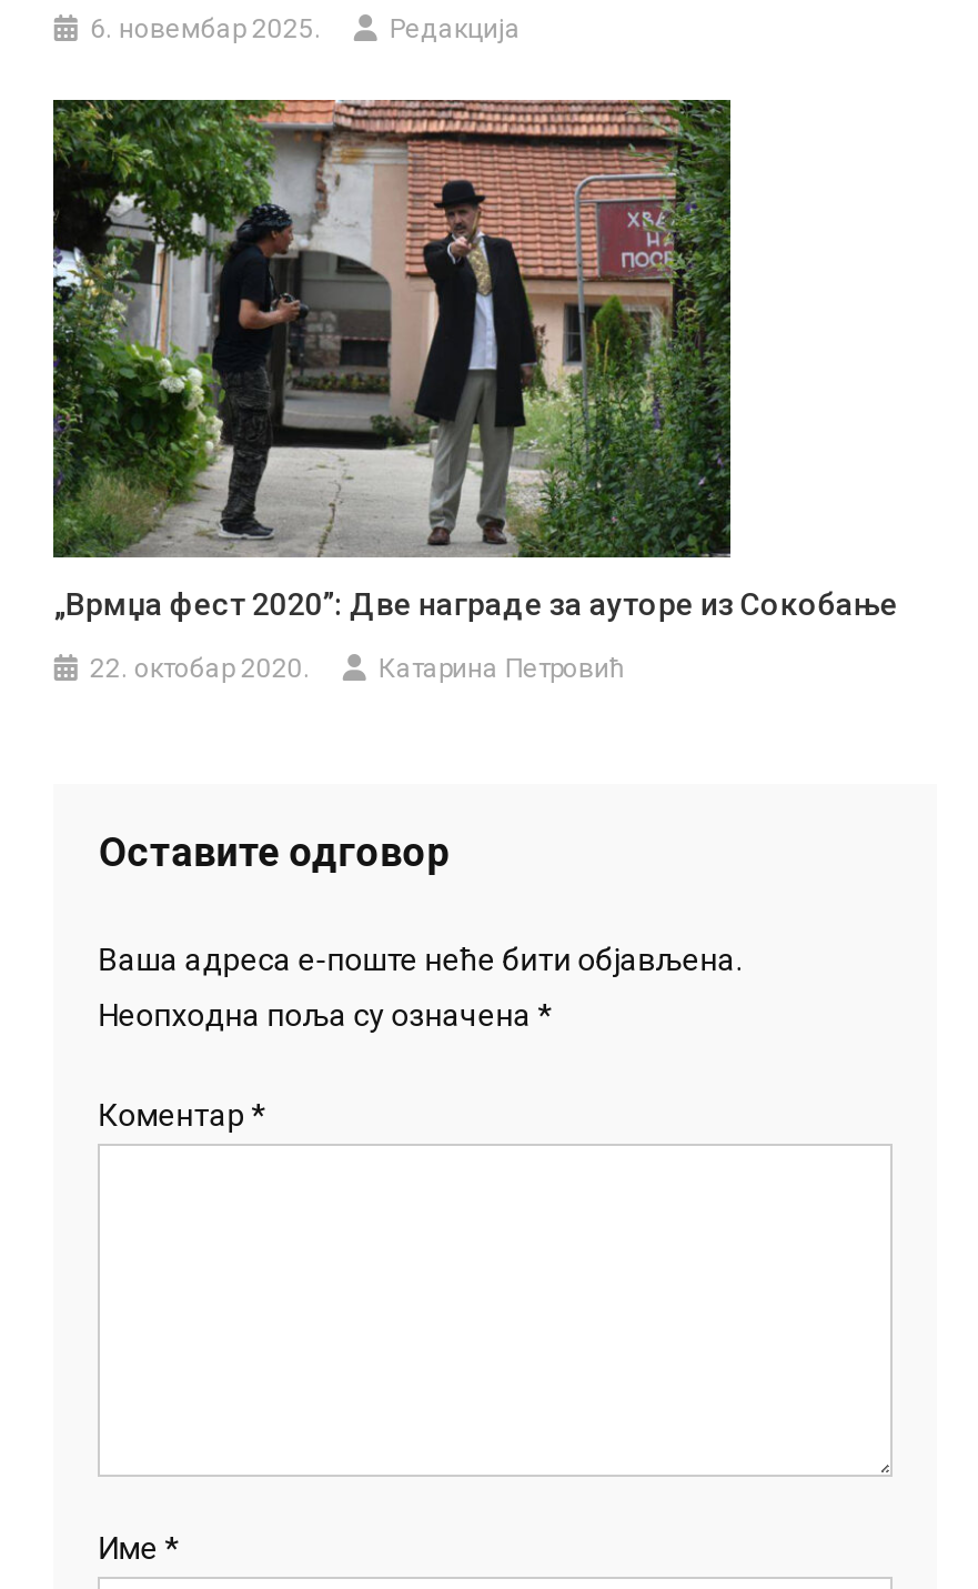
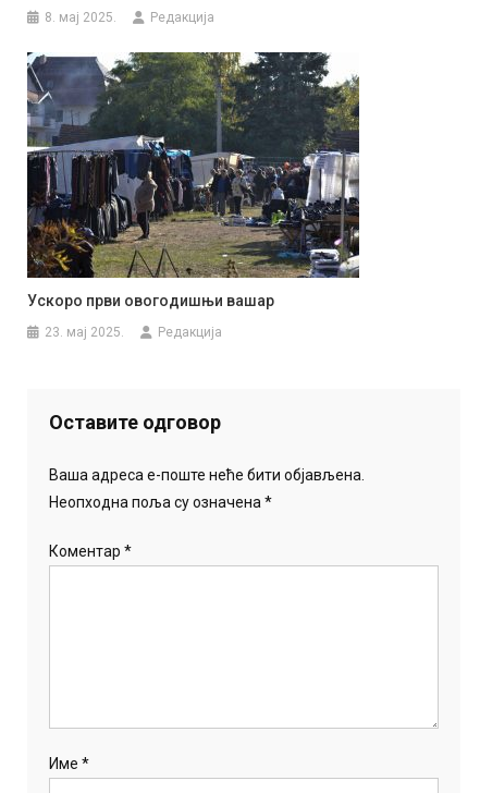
- 6. новембар 2025.
+ 8. мај 2025.

- [image]
- „Врмџа фест 2020”: Две награде за ауторе из Сокобање
+ [image]
+ Ускоро први овогодишњи вашар

- 22. октобар 2020.
- Катарина Петровић
+ 23. мај 2025.
+ Редакција
